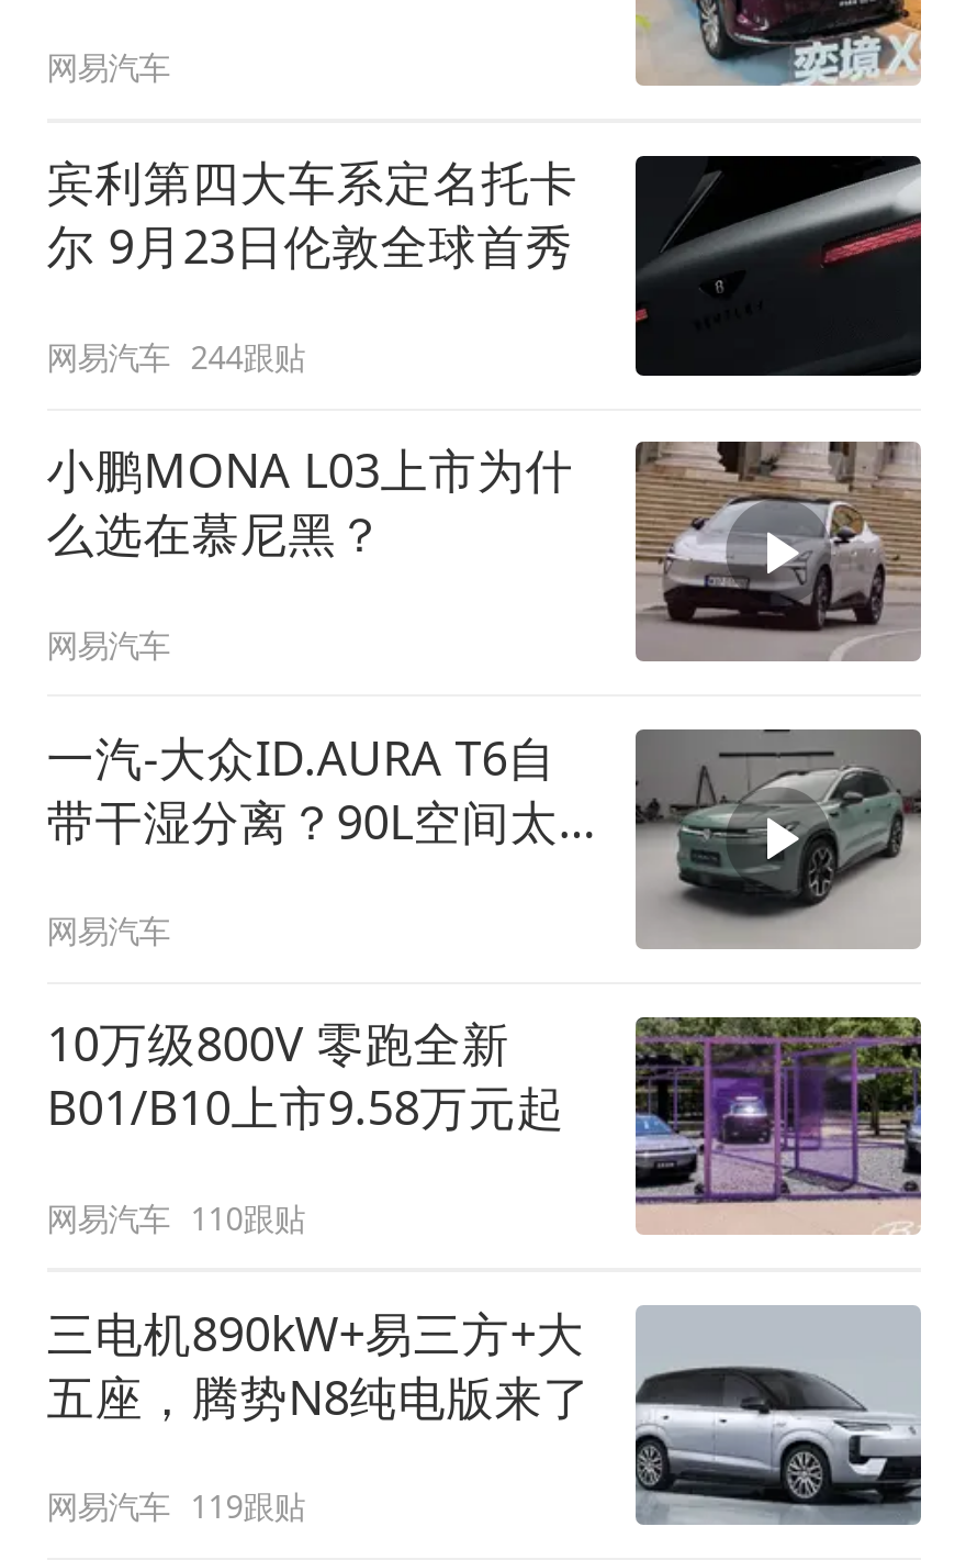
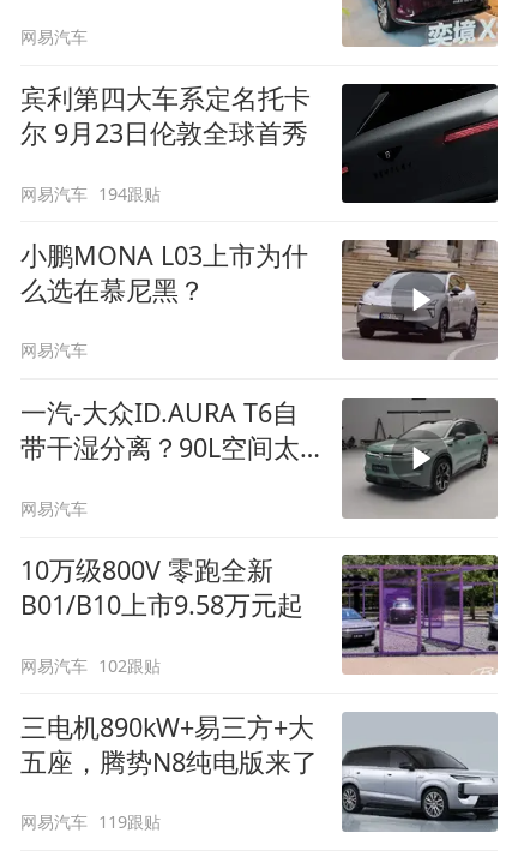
- 网易汽车 244跟贴
+ 网易汽车 194跟贴

- 网易汽车 110跟贴
+ 网易汽车 102跟贴
